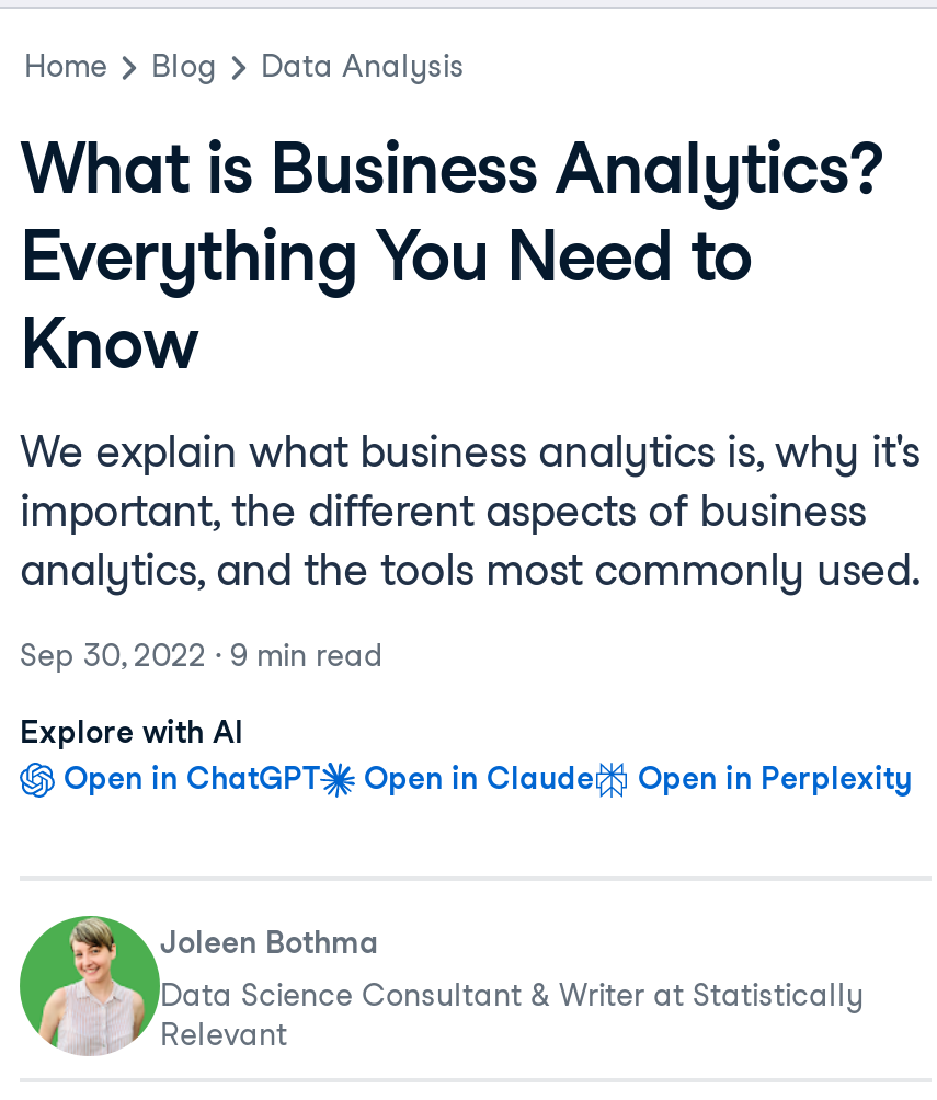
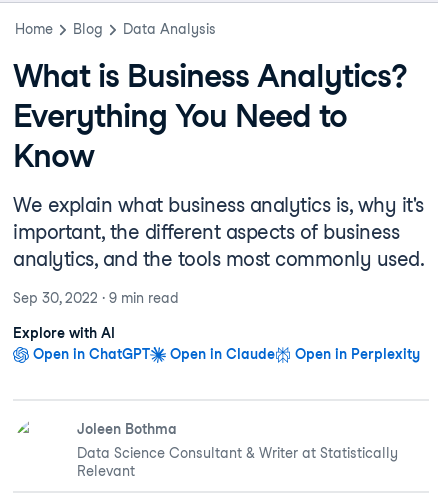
- [image]
